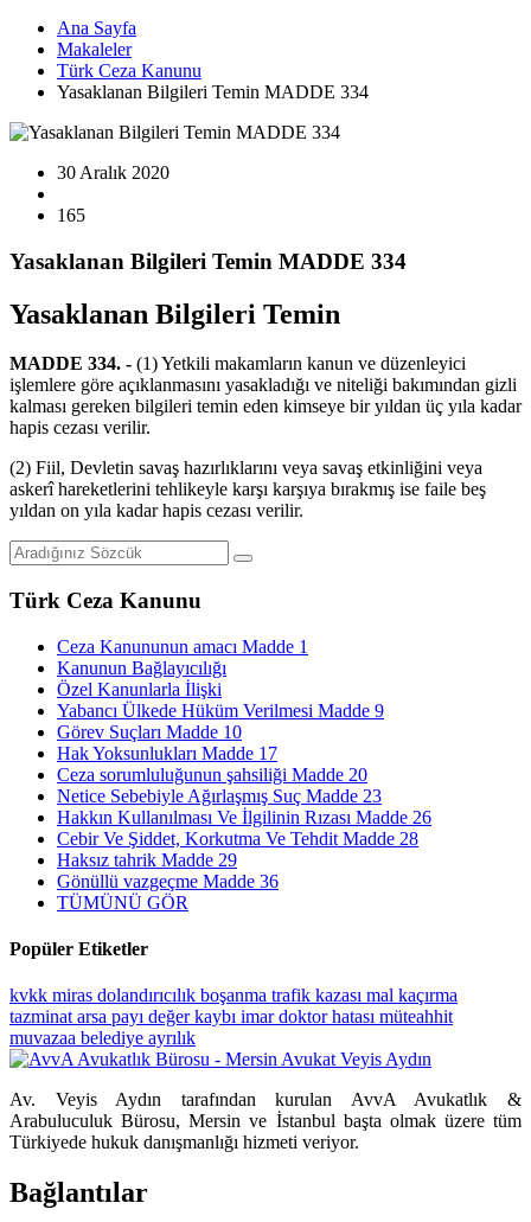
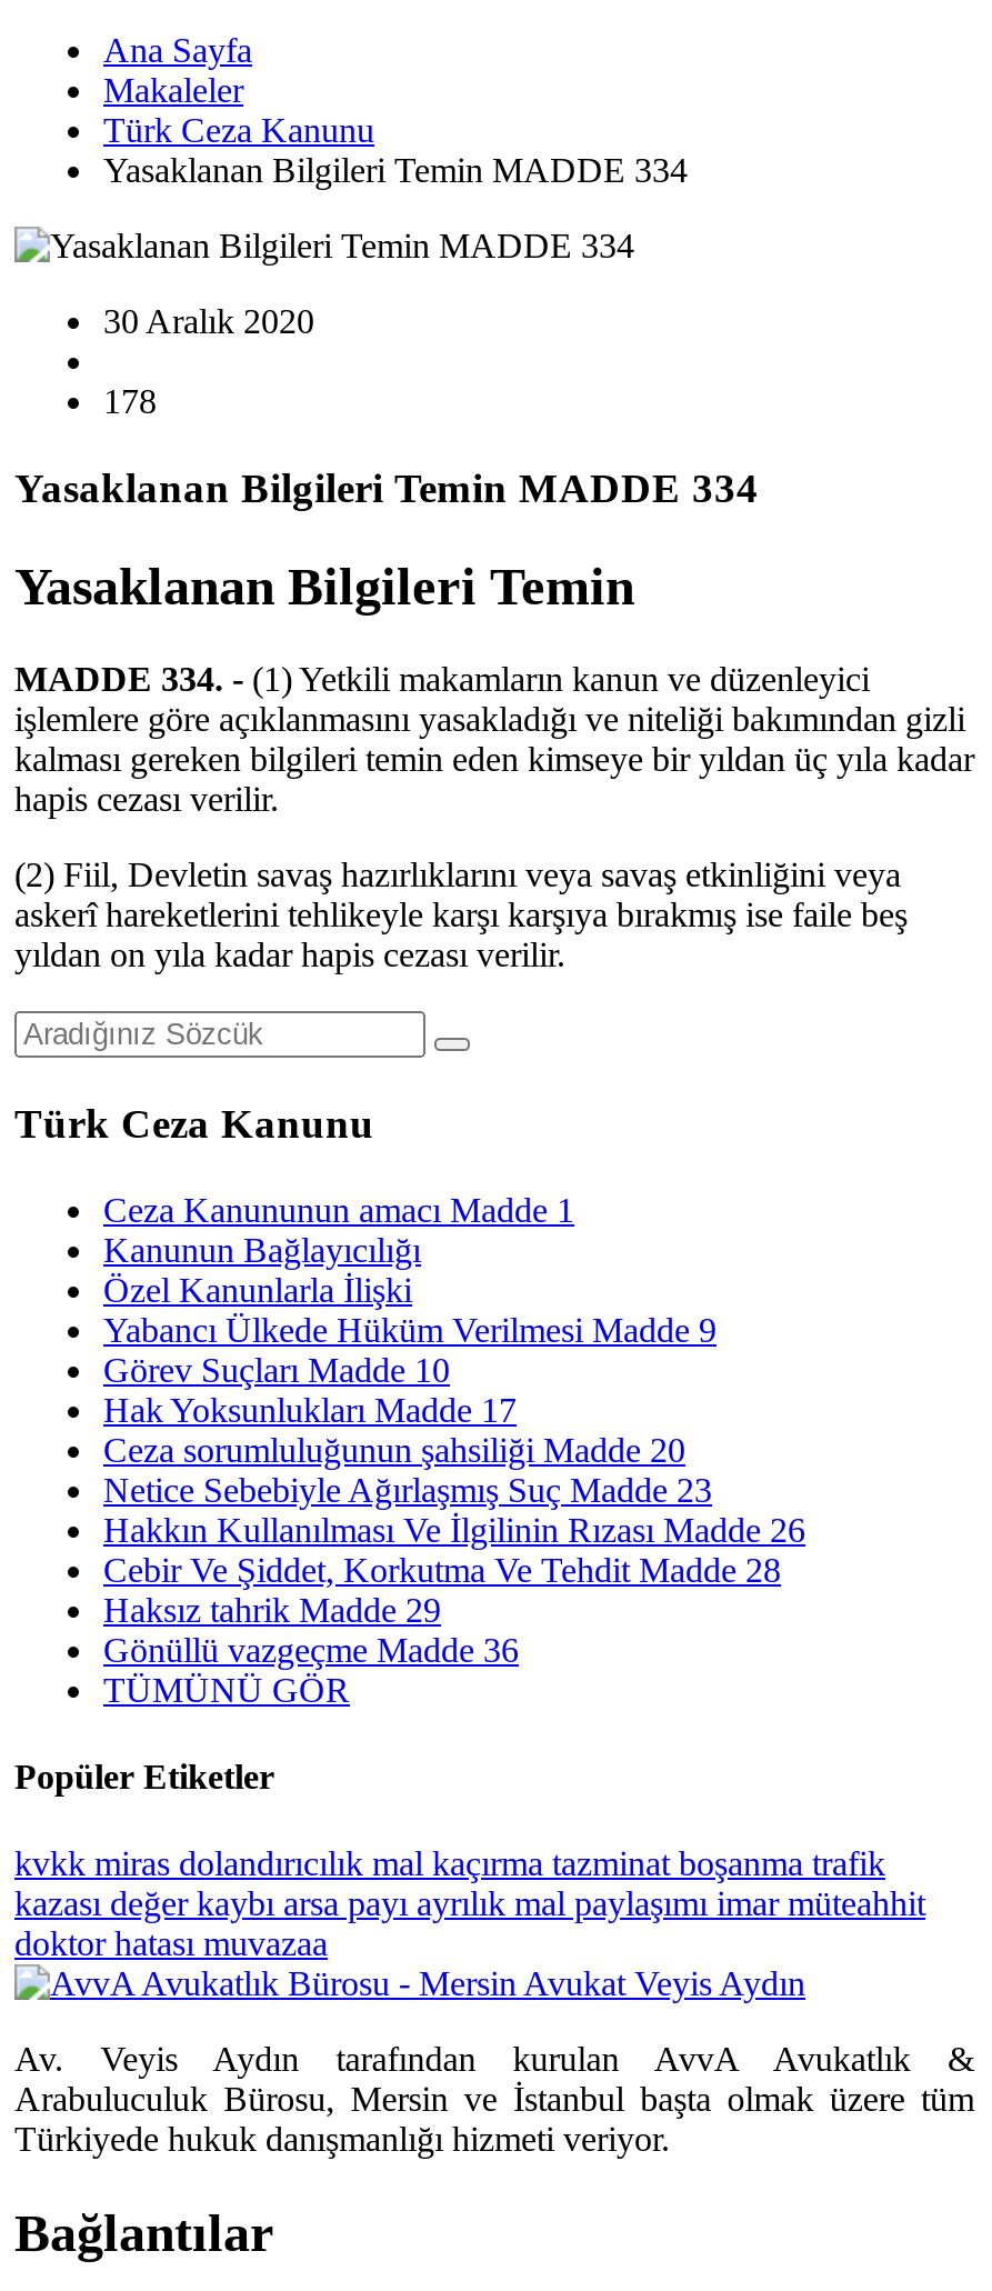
- 165
+ 178

- kvkk miras dolandırıcılık boşanma trafik kazası mal kaçırma
- tazminat arsa payı değer kaybı imar doktor hatası müteahhit
- muvazaa belediye ayrılık
+ kvkk miras dolandırıcılık mal kaçırma tazminat boşanma trafik
+ kazası değer kaybı arsa payı ayrılık mal paylaşımı imar müteahhit
+ doktor hatası muvazaa
